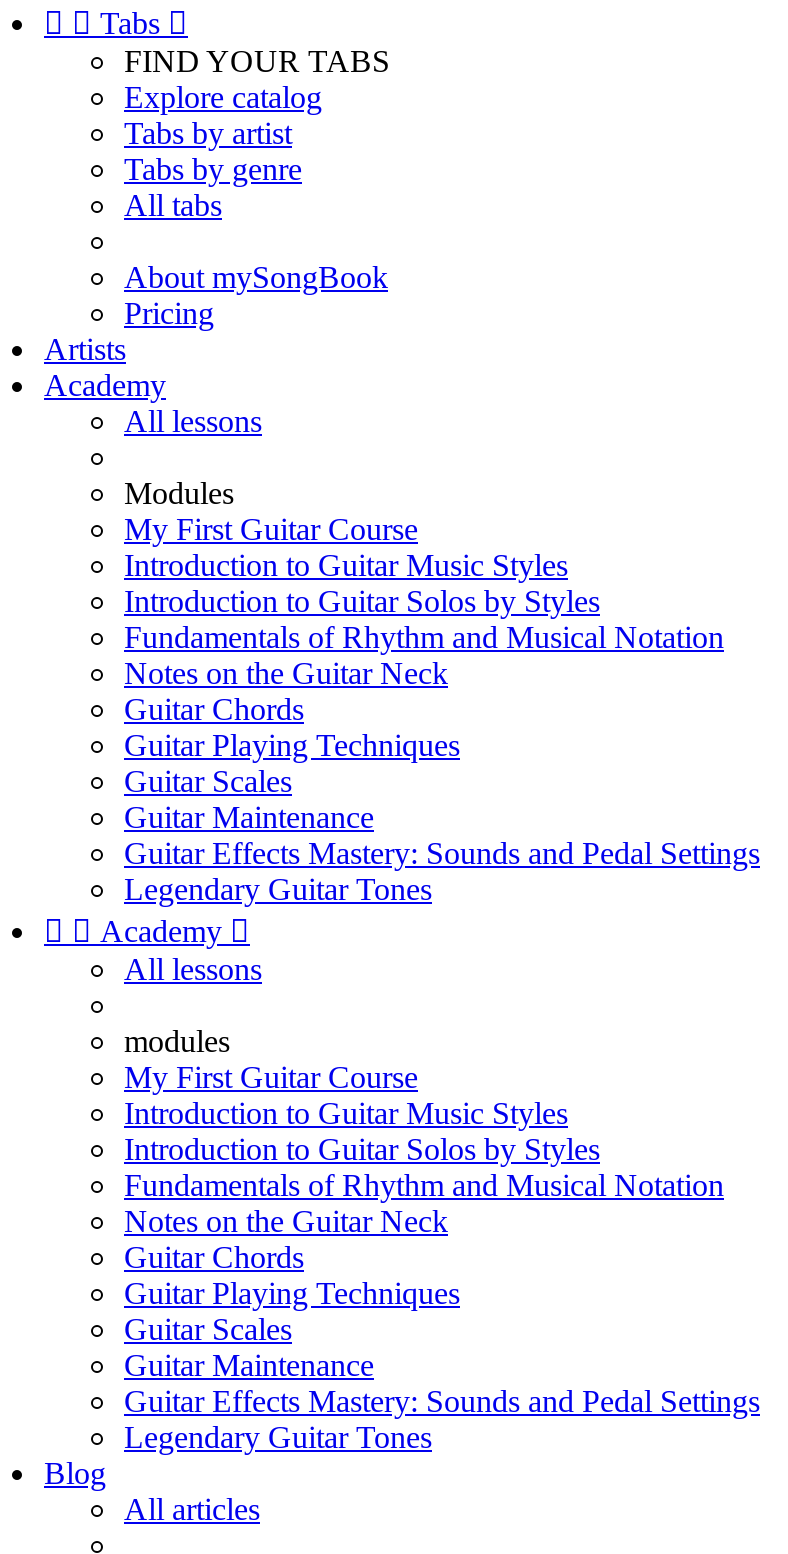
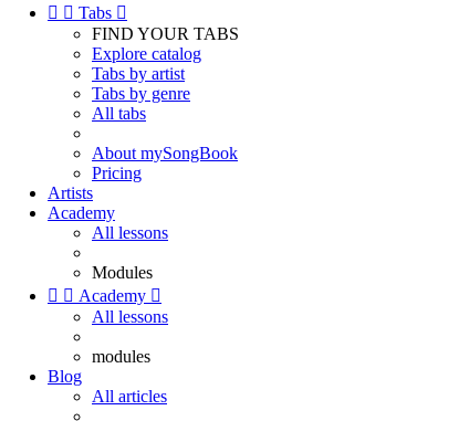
- My First Guitar Course
- Introduction to Guitar Music Styles
- Introduction to Guitar Solos by Styles
- Fundamentals of Rhythm and Musical Notation
- Notes on the Guitar Neck
- Guitar Chords
- Guitar Playing Techniques
- Guitar Scales
- Guitar Maintenance
- Guitar Effects Mastery: Sounds and Pedal Settings
- Legendary Guitar Tones

- My First Guitar Course
- Introduction to Guitar Music Styles
- Introduction to Guitar Solos by Styles
- Fundamentals of Rhythm and Musical Notation
- Notes on the Guitar Neck
- Guitar Chords
- Guitar Playing Techniques
- Guitar Scales
- Guitar Maintenance
- Guitar Effects Mastery: Sounds and Pedal Settings
- Legendary Guitar Tones
